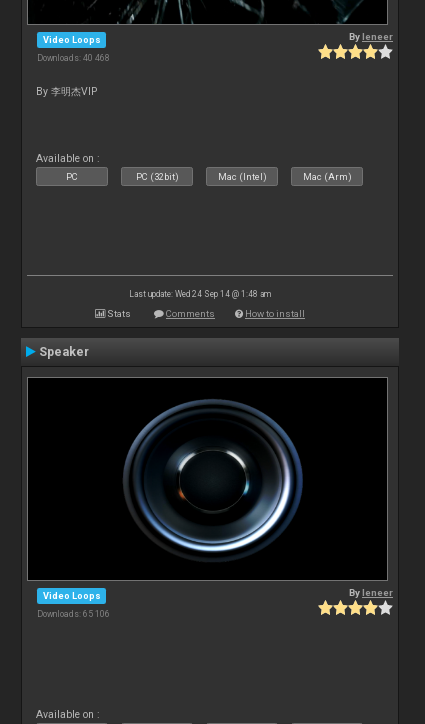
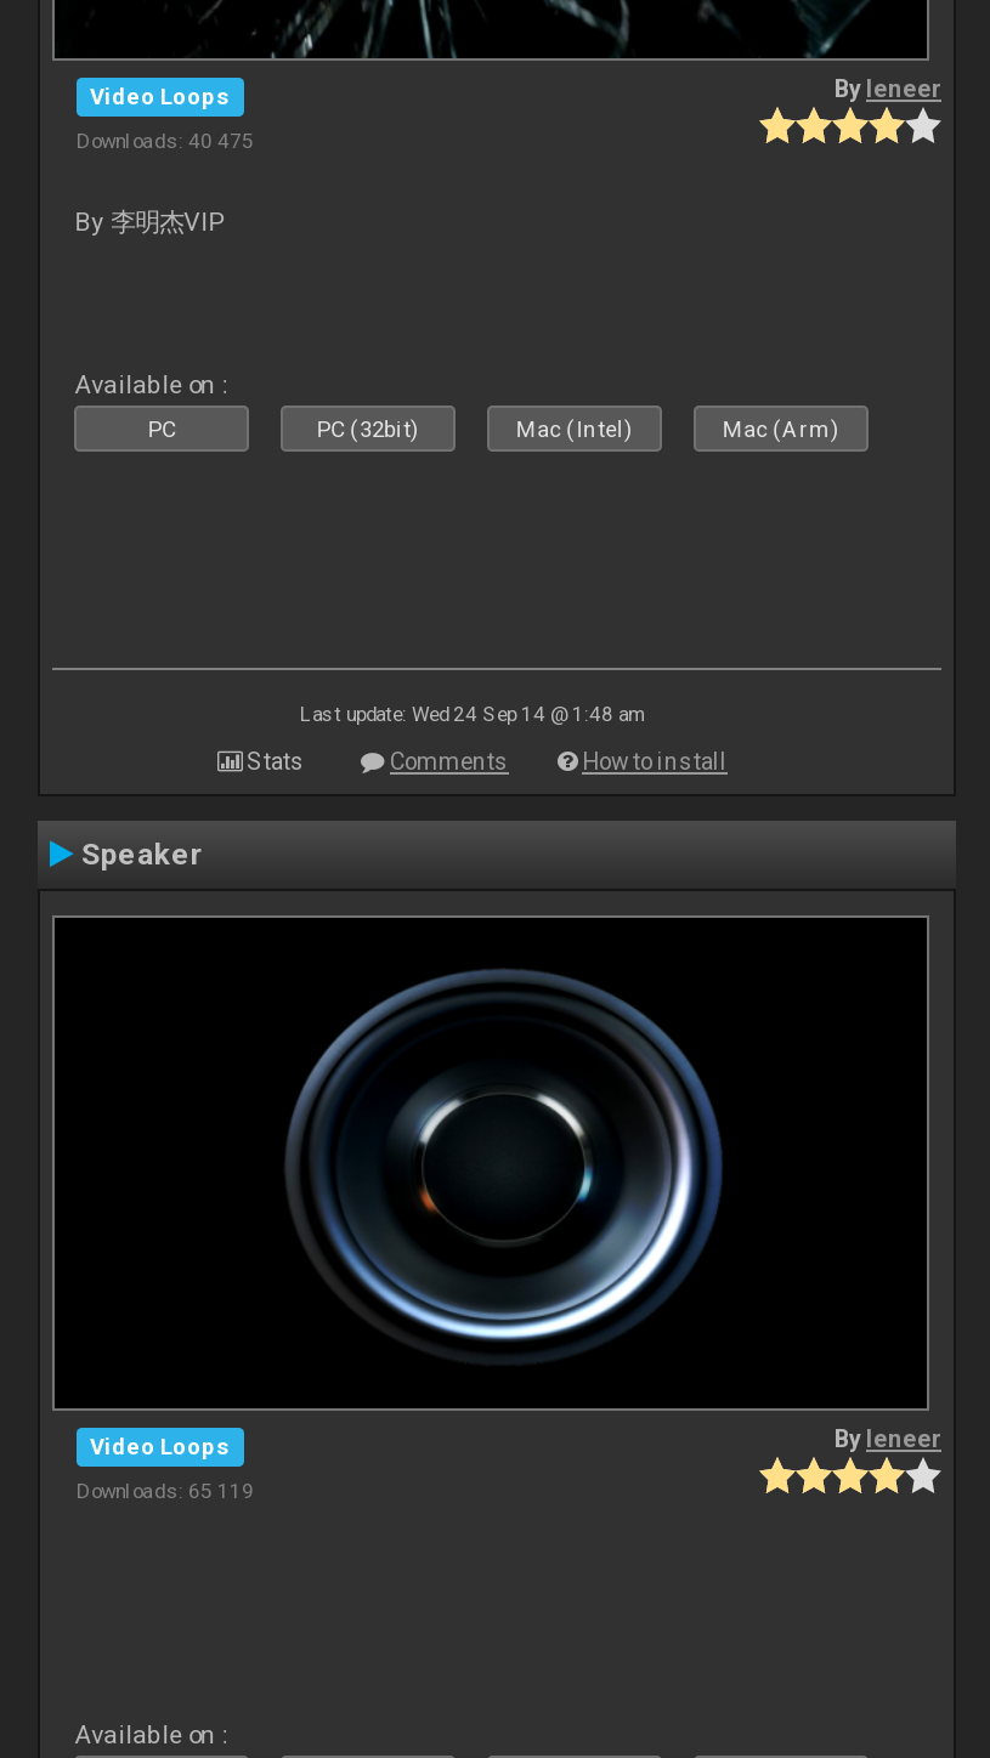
- Downloads: 40 468
+ Downloads: 40 475

- Downloads: 65 106
+ Downloads: 65 119
